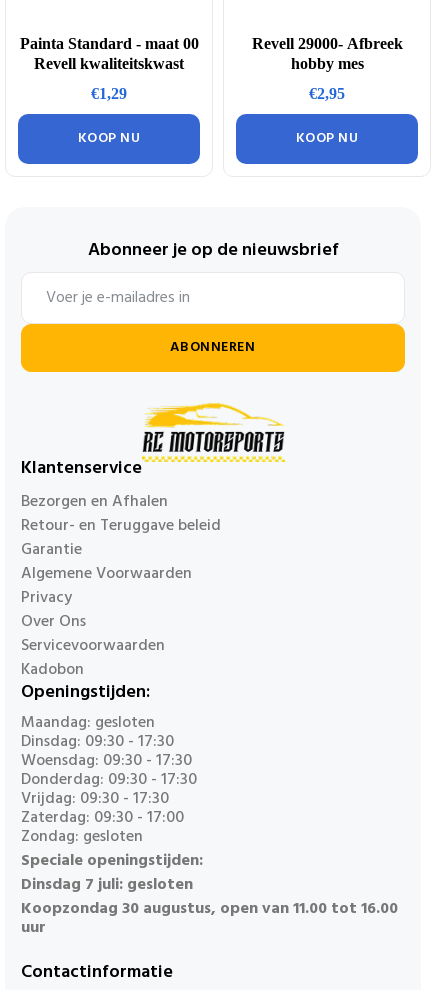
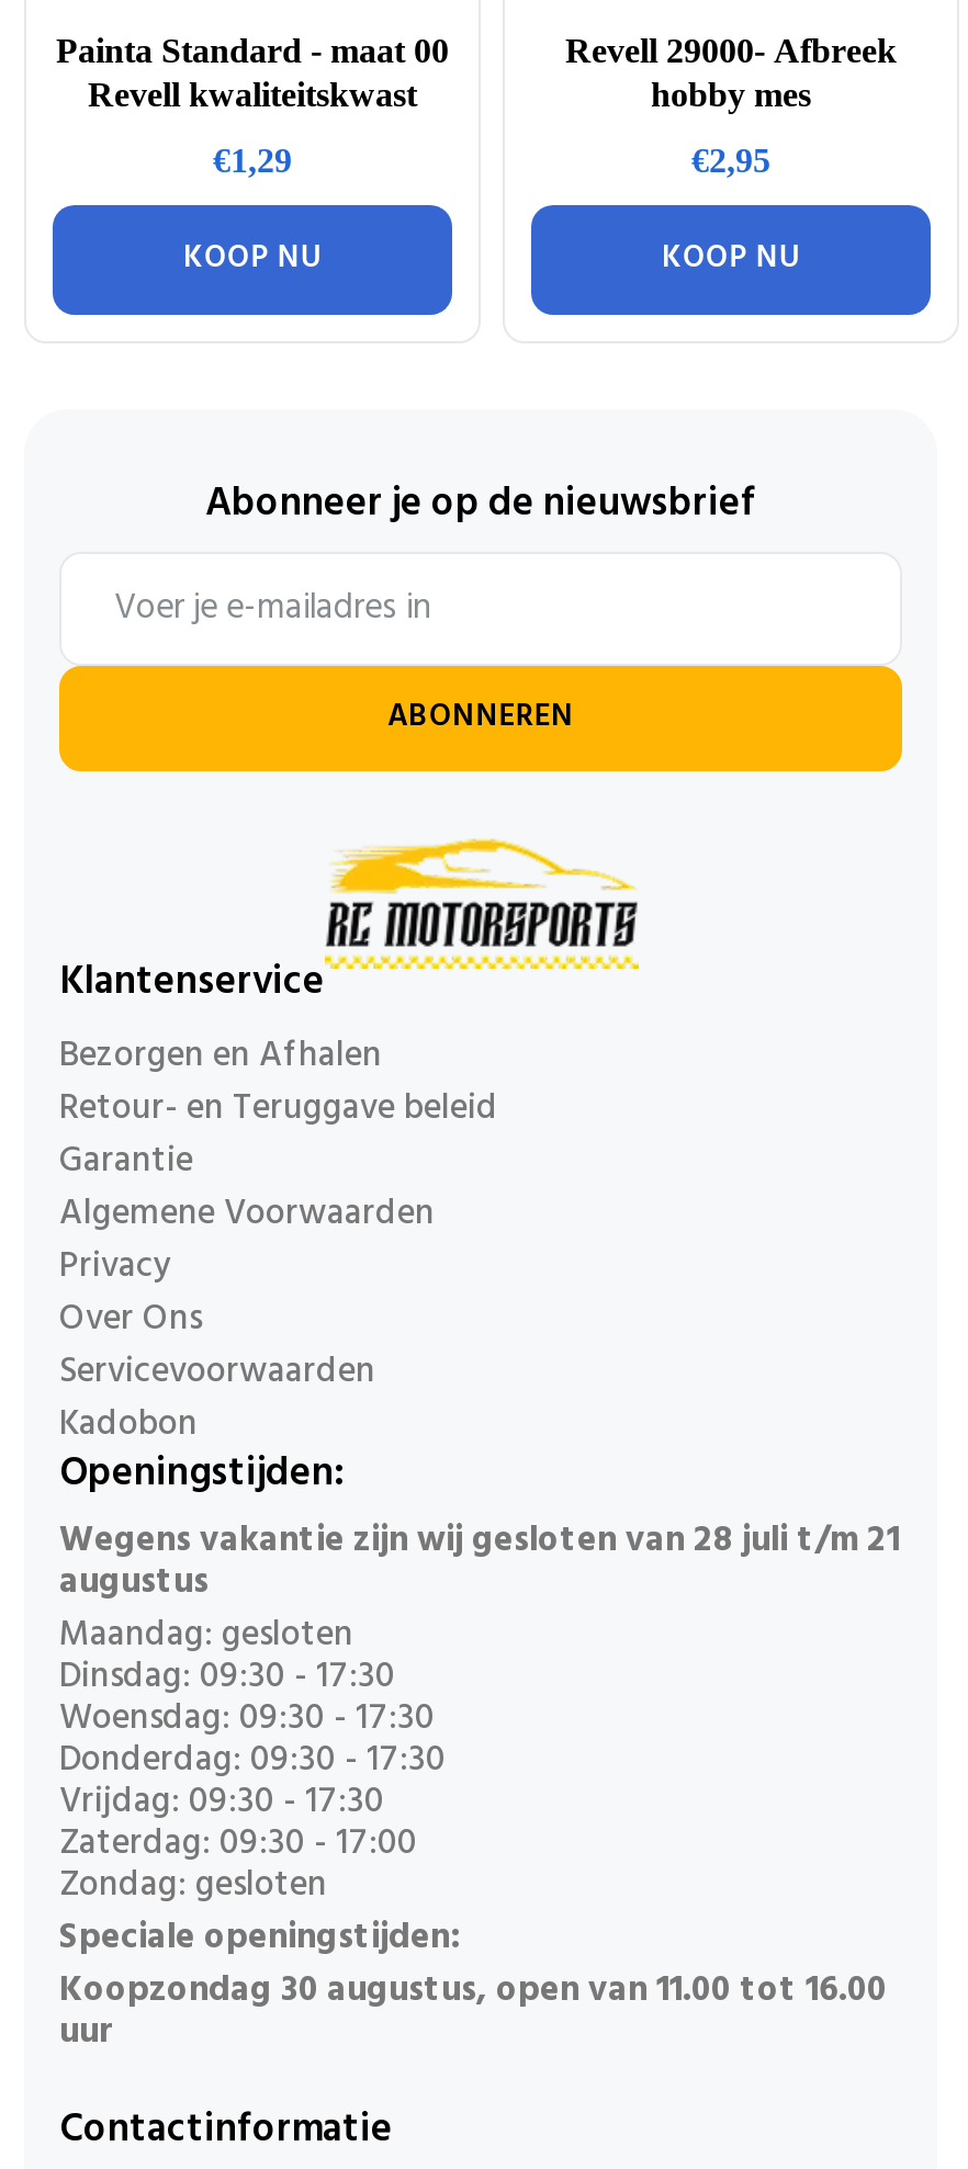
+ Wegens vakantie zijn wij gesloten van 28 juli t/m 21
+ augustus

moved down: Maandag: gesloten | Dinsdag: 09:30 - 17:30 | Woensdag: 09:30 - 17:30 | Donderdag: 09:30 - 17:30 | Vrijdag: 09:30 - 17:30 | Zaterdag: 09:30 - 17:00 | Zondag: gesloten | Speciale openingstijden:

- Dinsdag 7 juli: gesloten
